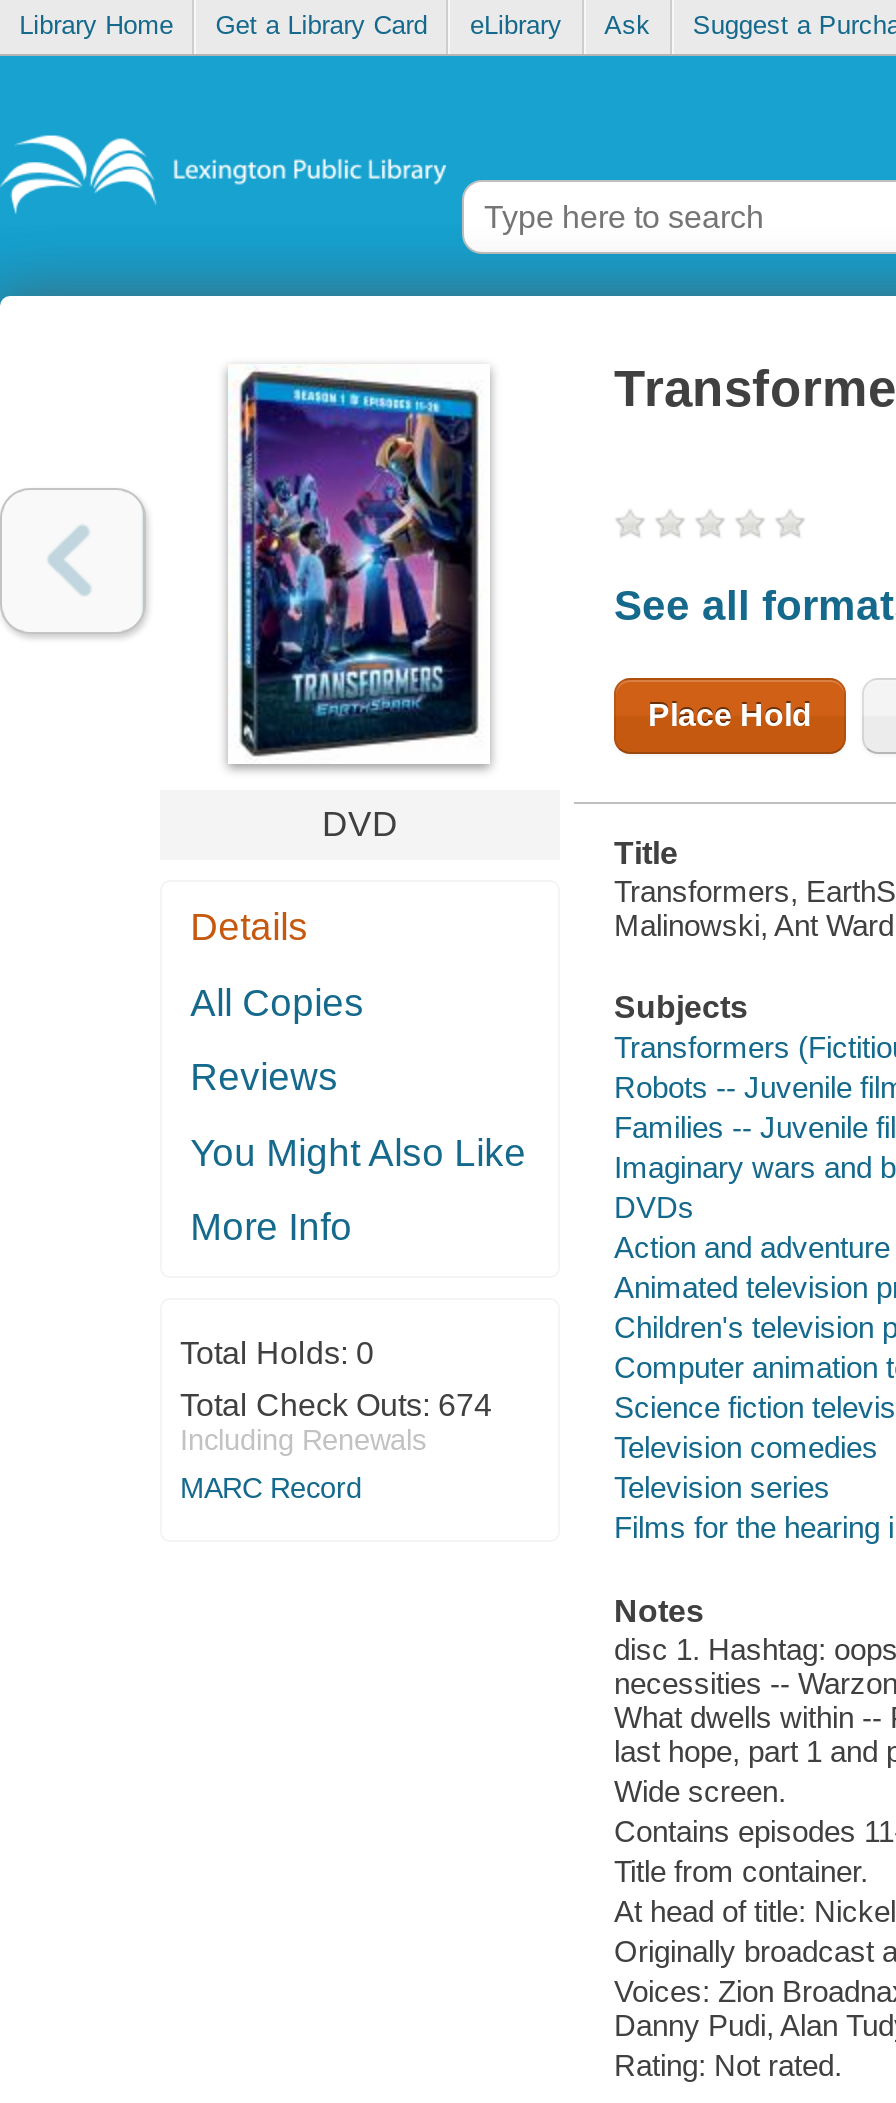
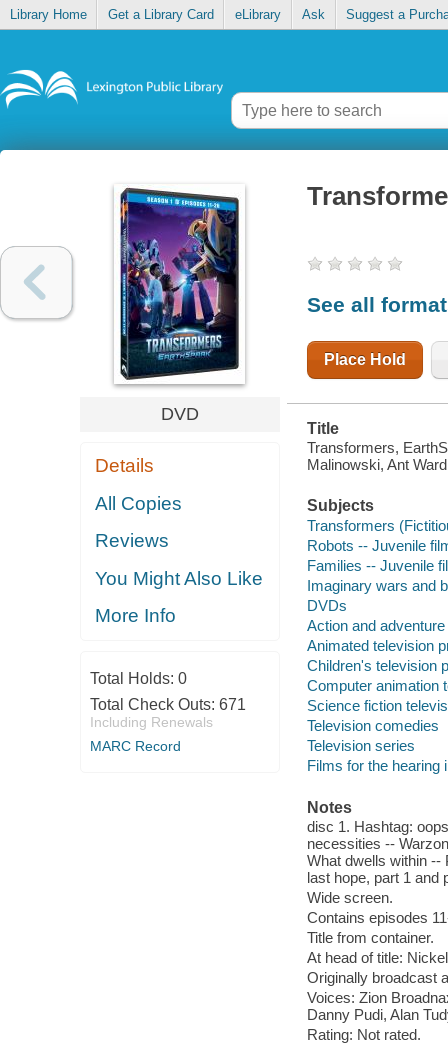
- Total Check Outs: 674
+ Total Check Outs: 671
